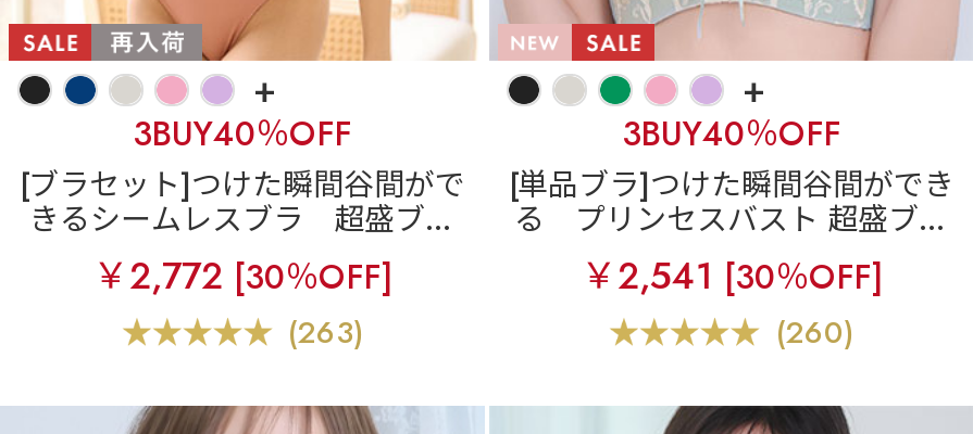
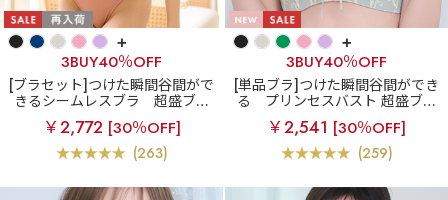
- (260)
+ (259)
